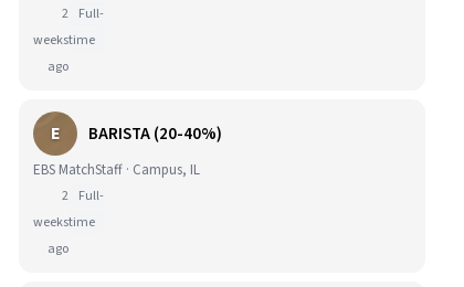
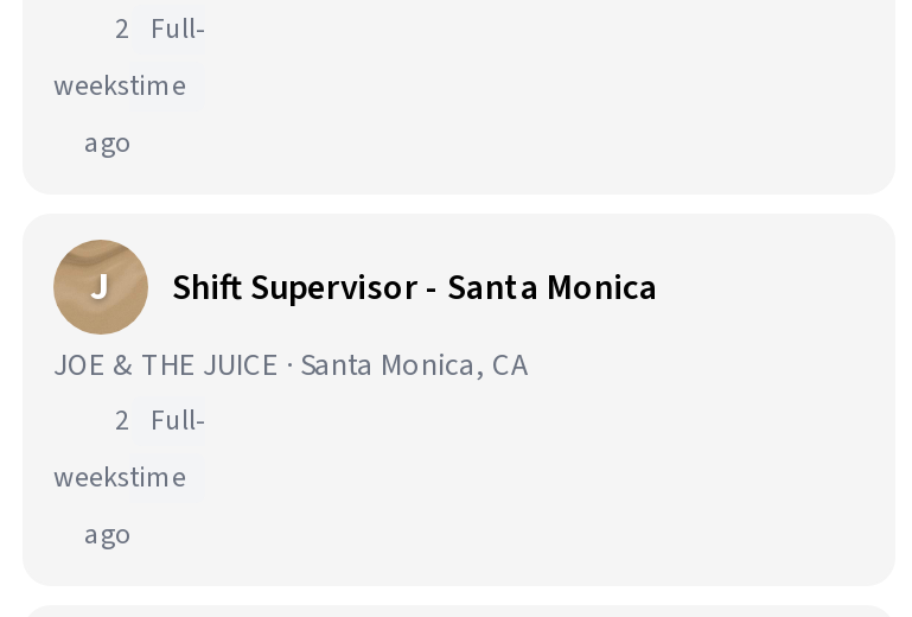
- E
- BARISTA (20-40%)
+ J
+ Shift Supervisor - Santa Monica

- EBS MatchStaff · Campus, IL
+ JOE & THE JUICE · Santa Monica, CA
